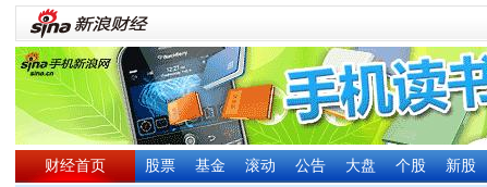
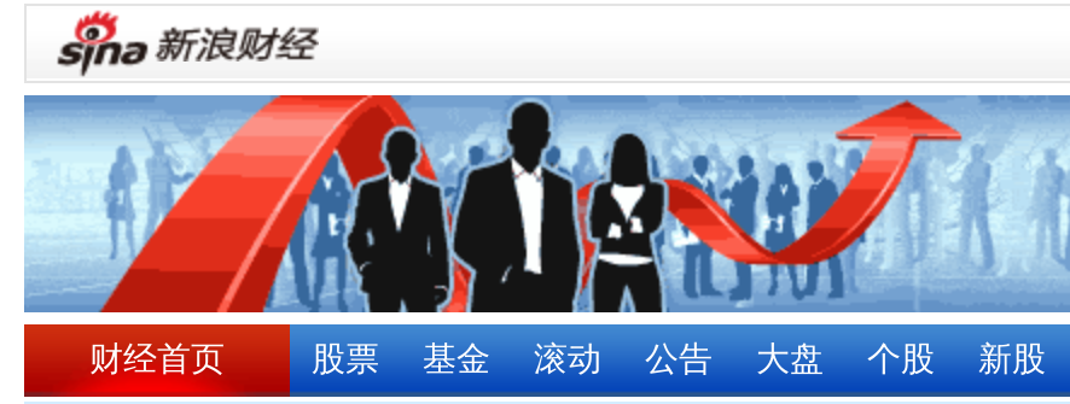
- [image]
+ [image]
